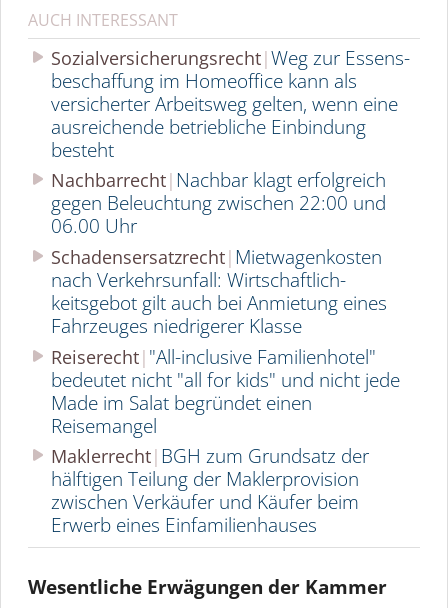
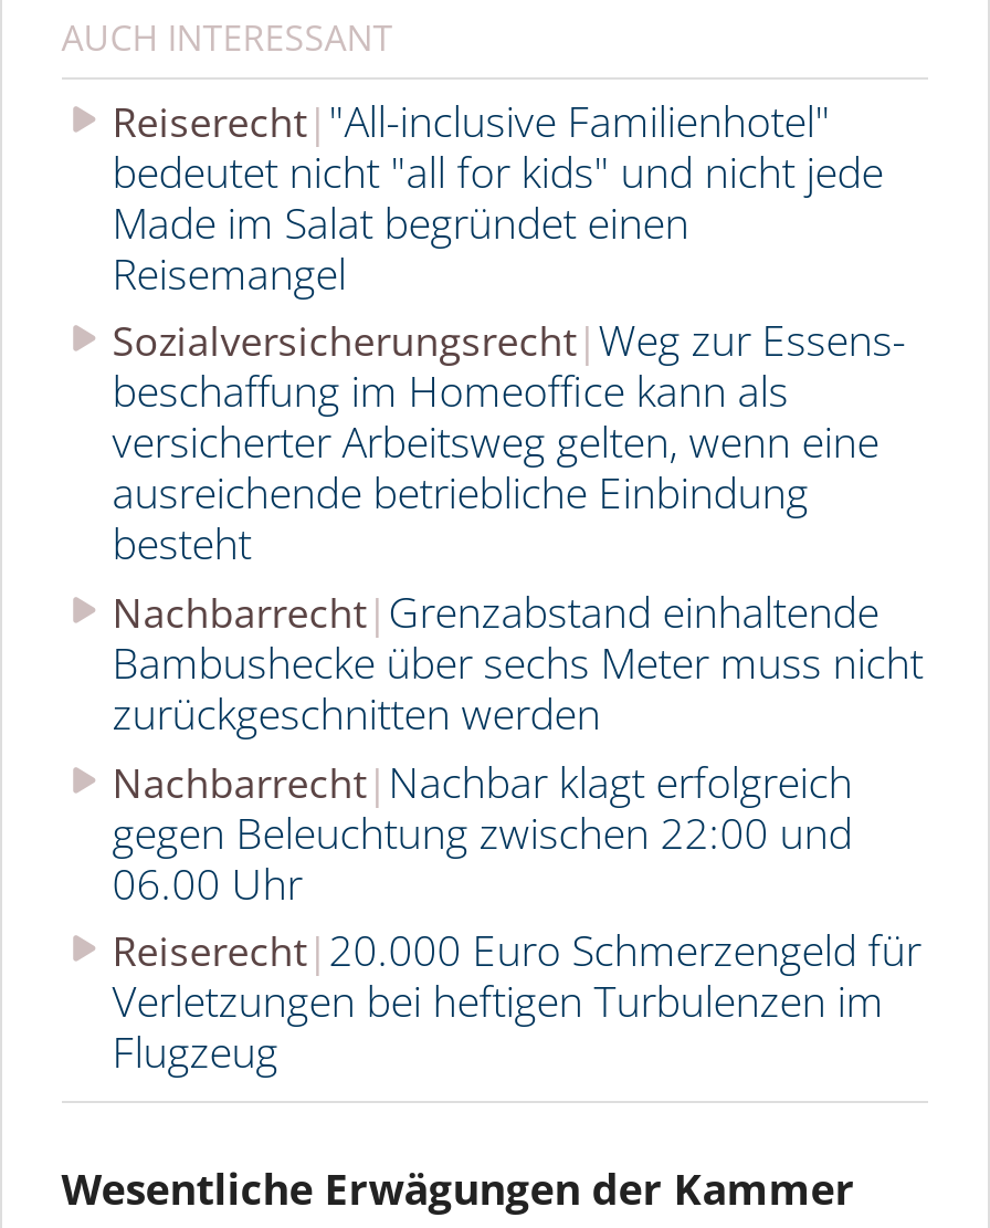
moved down: Sozialversicherungsrecht Weg zur Essens | beschaffung im Homeoffice kann als | versicherter Arbeitsweg gelten, wenn eine | ausreichende betriebliche Einbindung | besteht

+ Nachbarrecht Grenzabstand einhaltende
+ Bambushecke über sechs Meter muss nicht
+ zurückgeschnitten werden

moved down: Nachbarrecht Nachbar klagt erfolgreich | gegen Beleuchtung zwischen 22:00 und | 06.00 Uhr

- Schadensersatzrecht Mietwagenkosten
- nach Verkehrsunfall: Wirtschaftlich
- keitsgebot gilt auch bei Anmietung eines
- Fahrzeuges niedrigerer Klasse
- Maklerrecht BGH zum Grundsatz der
- hälftigen Teilung der Maklerprovision
- zwischen Verkäufer und Käufer beim
- Erwerb eines Einfamilienhauses
+ Reiserecht 20.000 Euro Schmerzengeld für
+ Verletzungen bei heftigen Turbulenzen im
+ Flugzeug

moved up: Reiserecht "All-inclusive Familienhotel" | bedeutet nicht "all for kids" und nicht jede | Made im Salat begründet einen | Reisemangel
